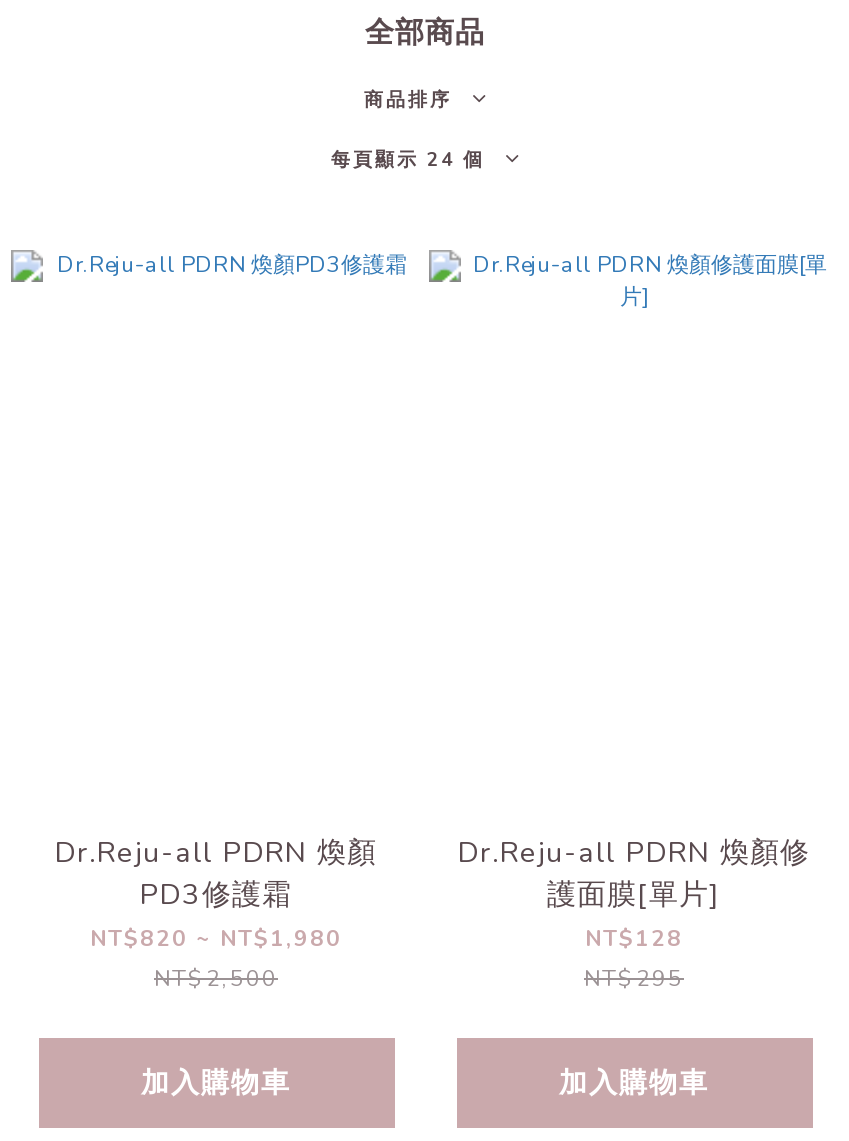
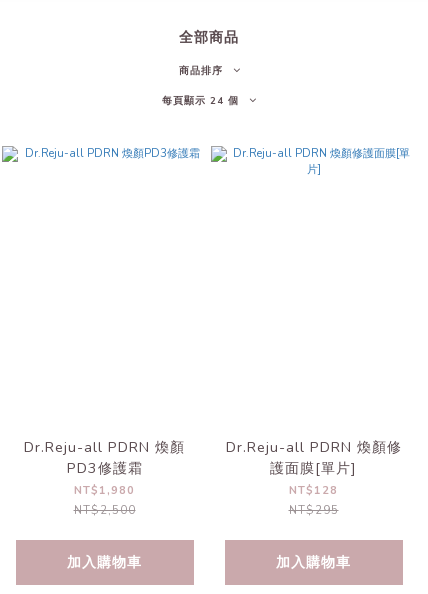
- NT$820 ~ NT$1,980
+ NT$1,980
